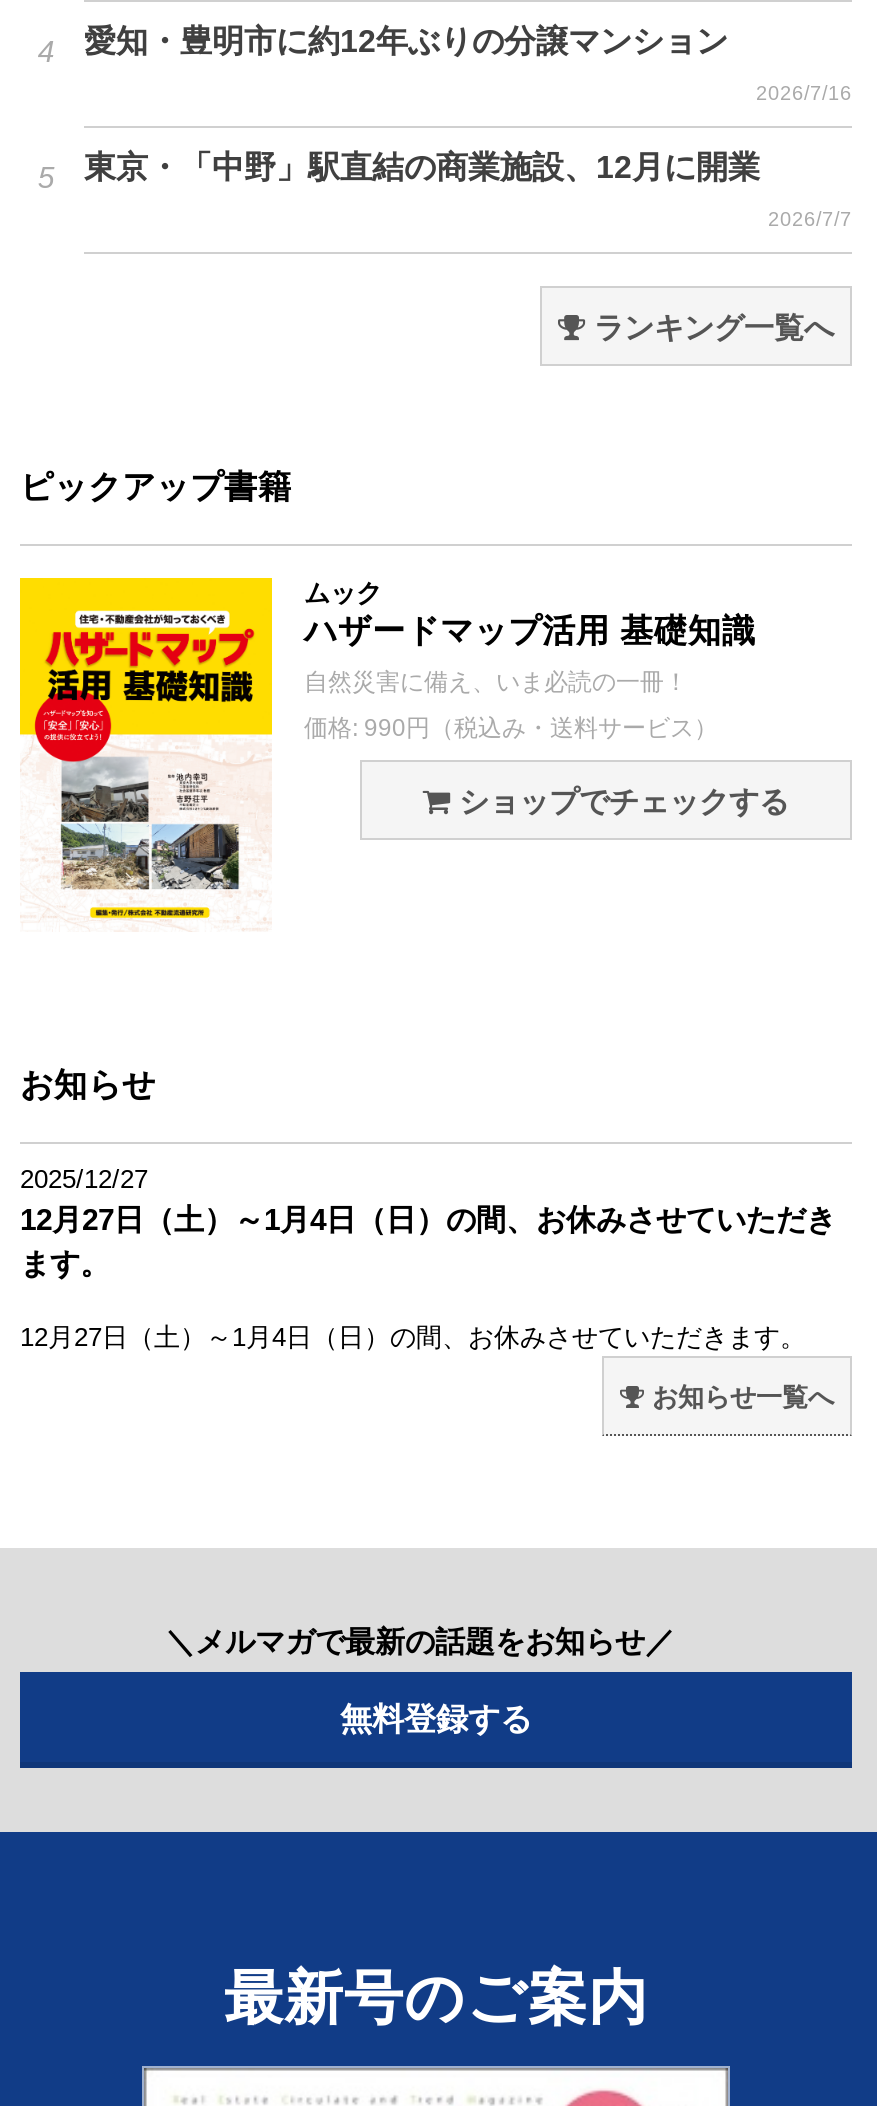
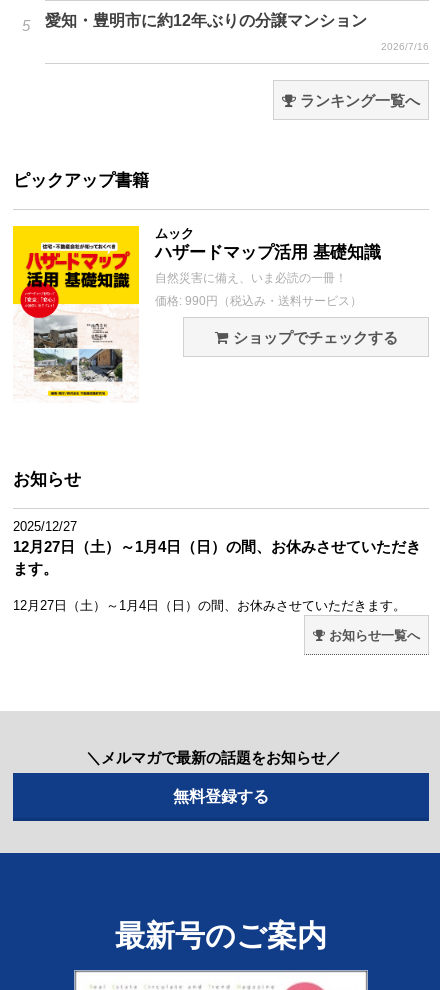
- 東京・「中野」駅直結の商業施設、12月に開業
- 2026/7/7
